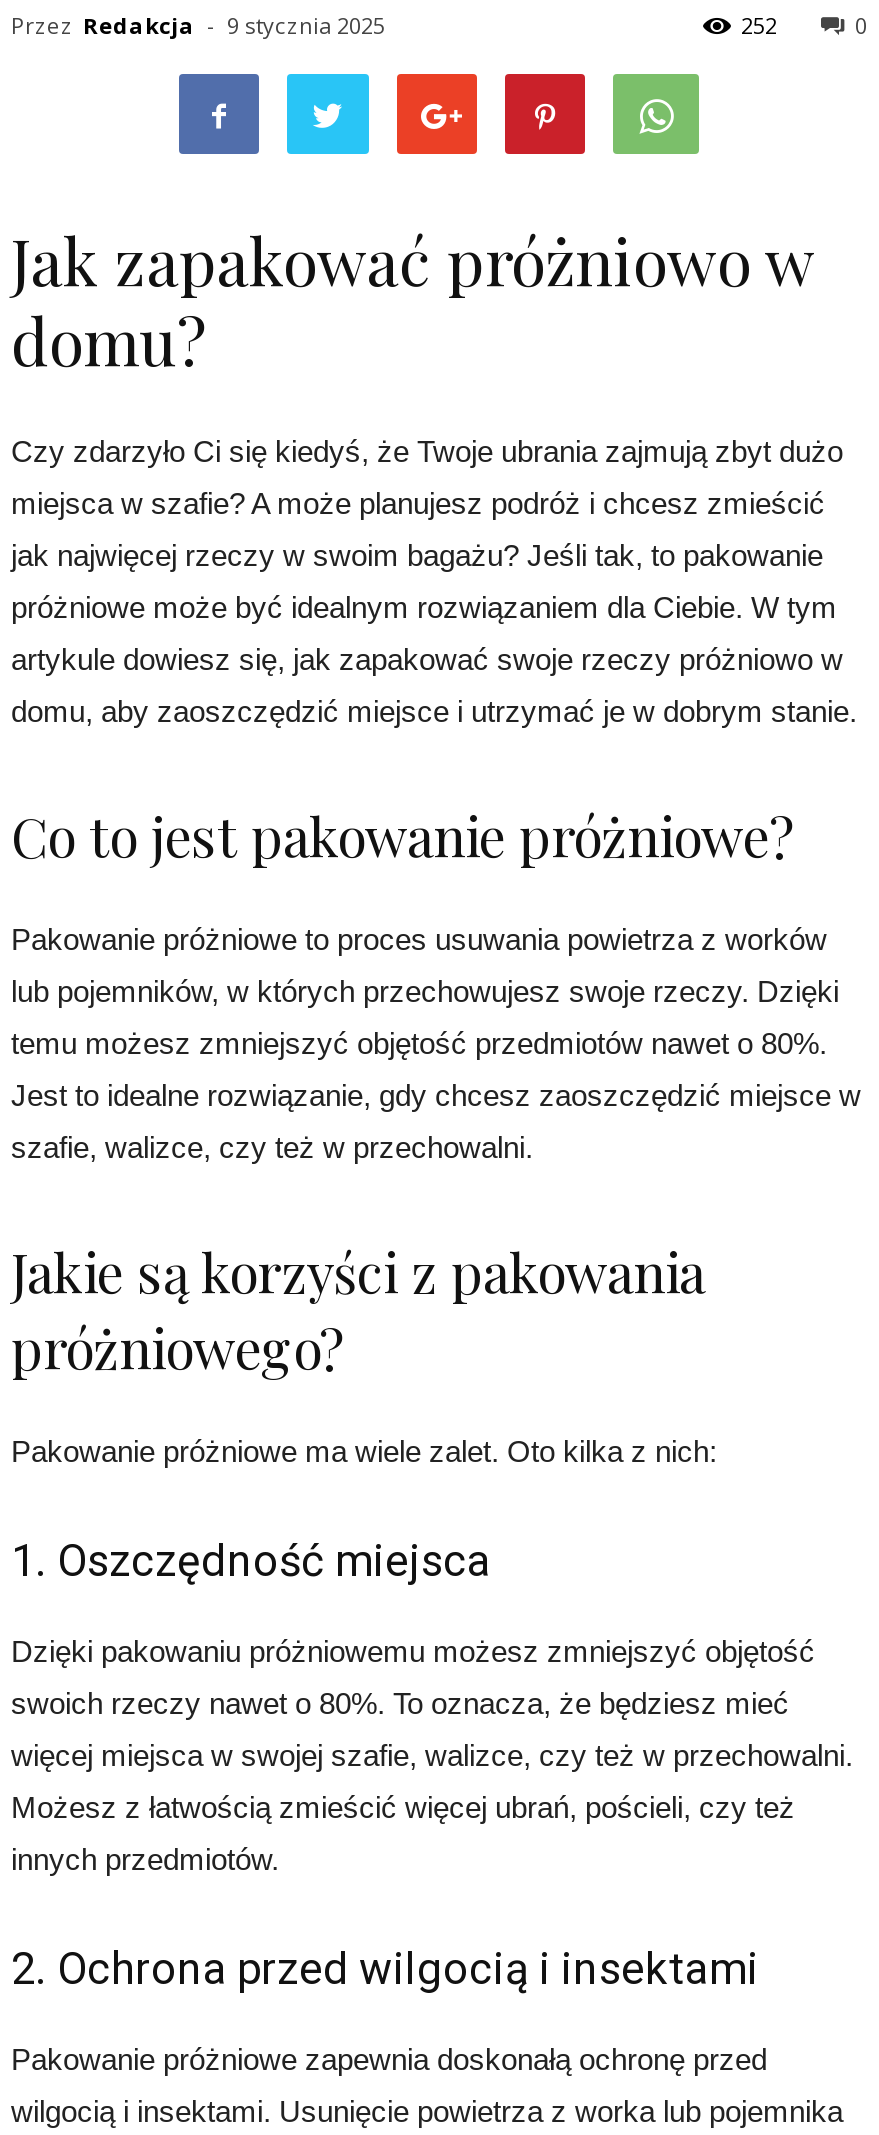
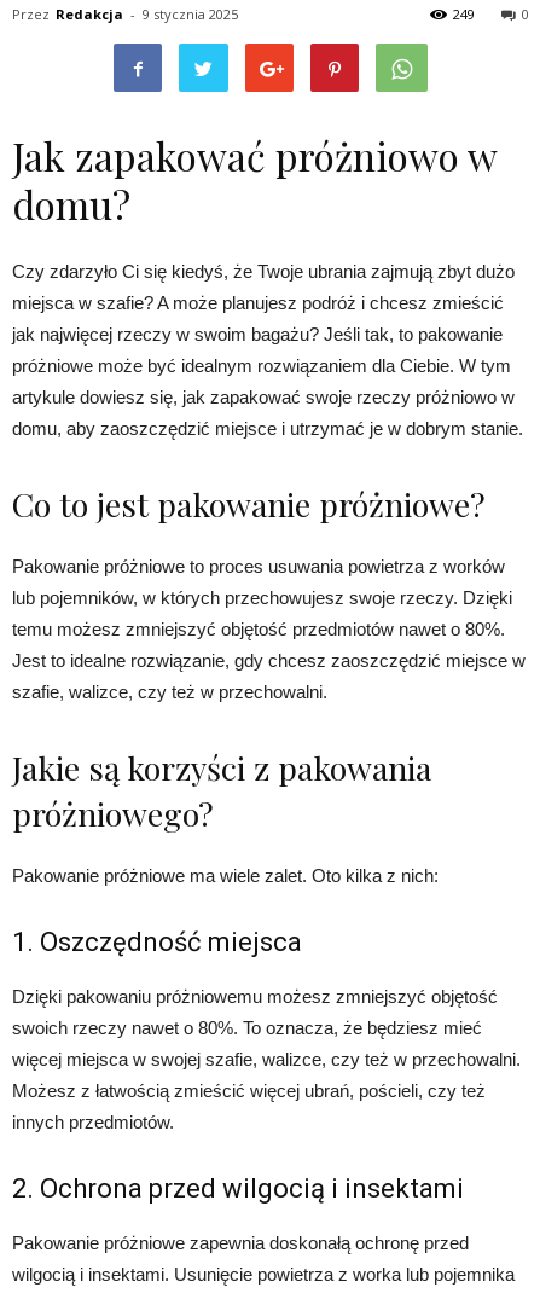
- 252
+ 249
